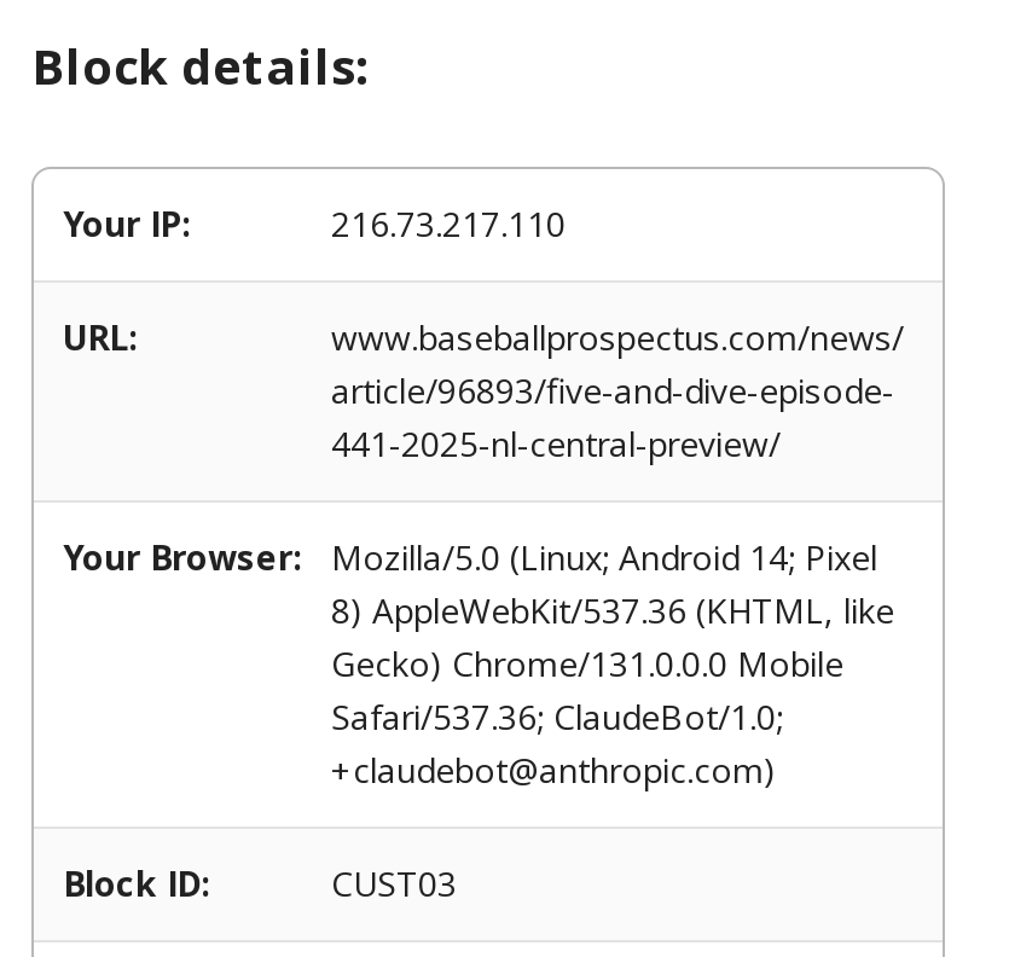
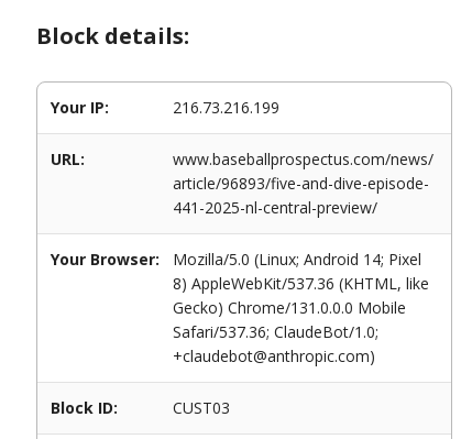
- 216.73.217.110
+ 216.73.216.199
